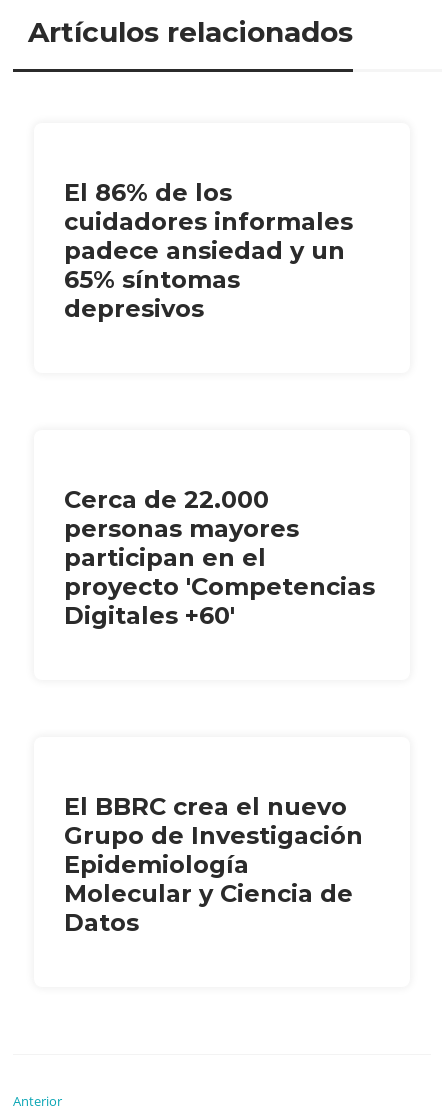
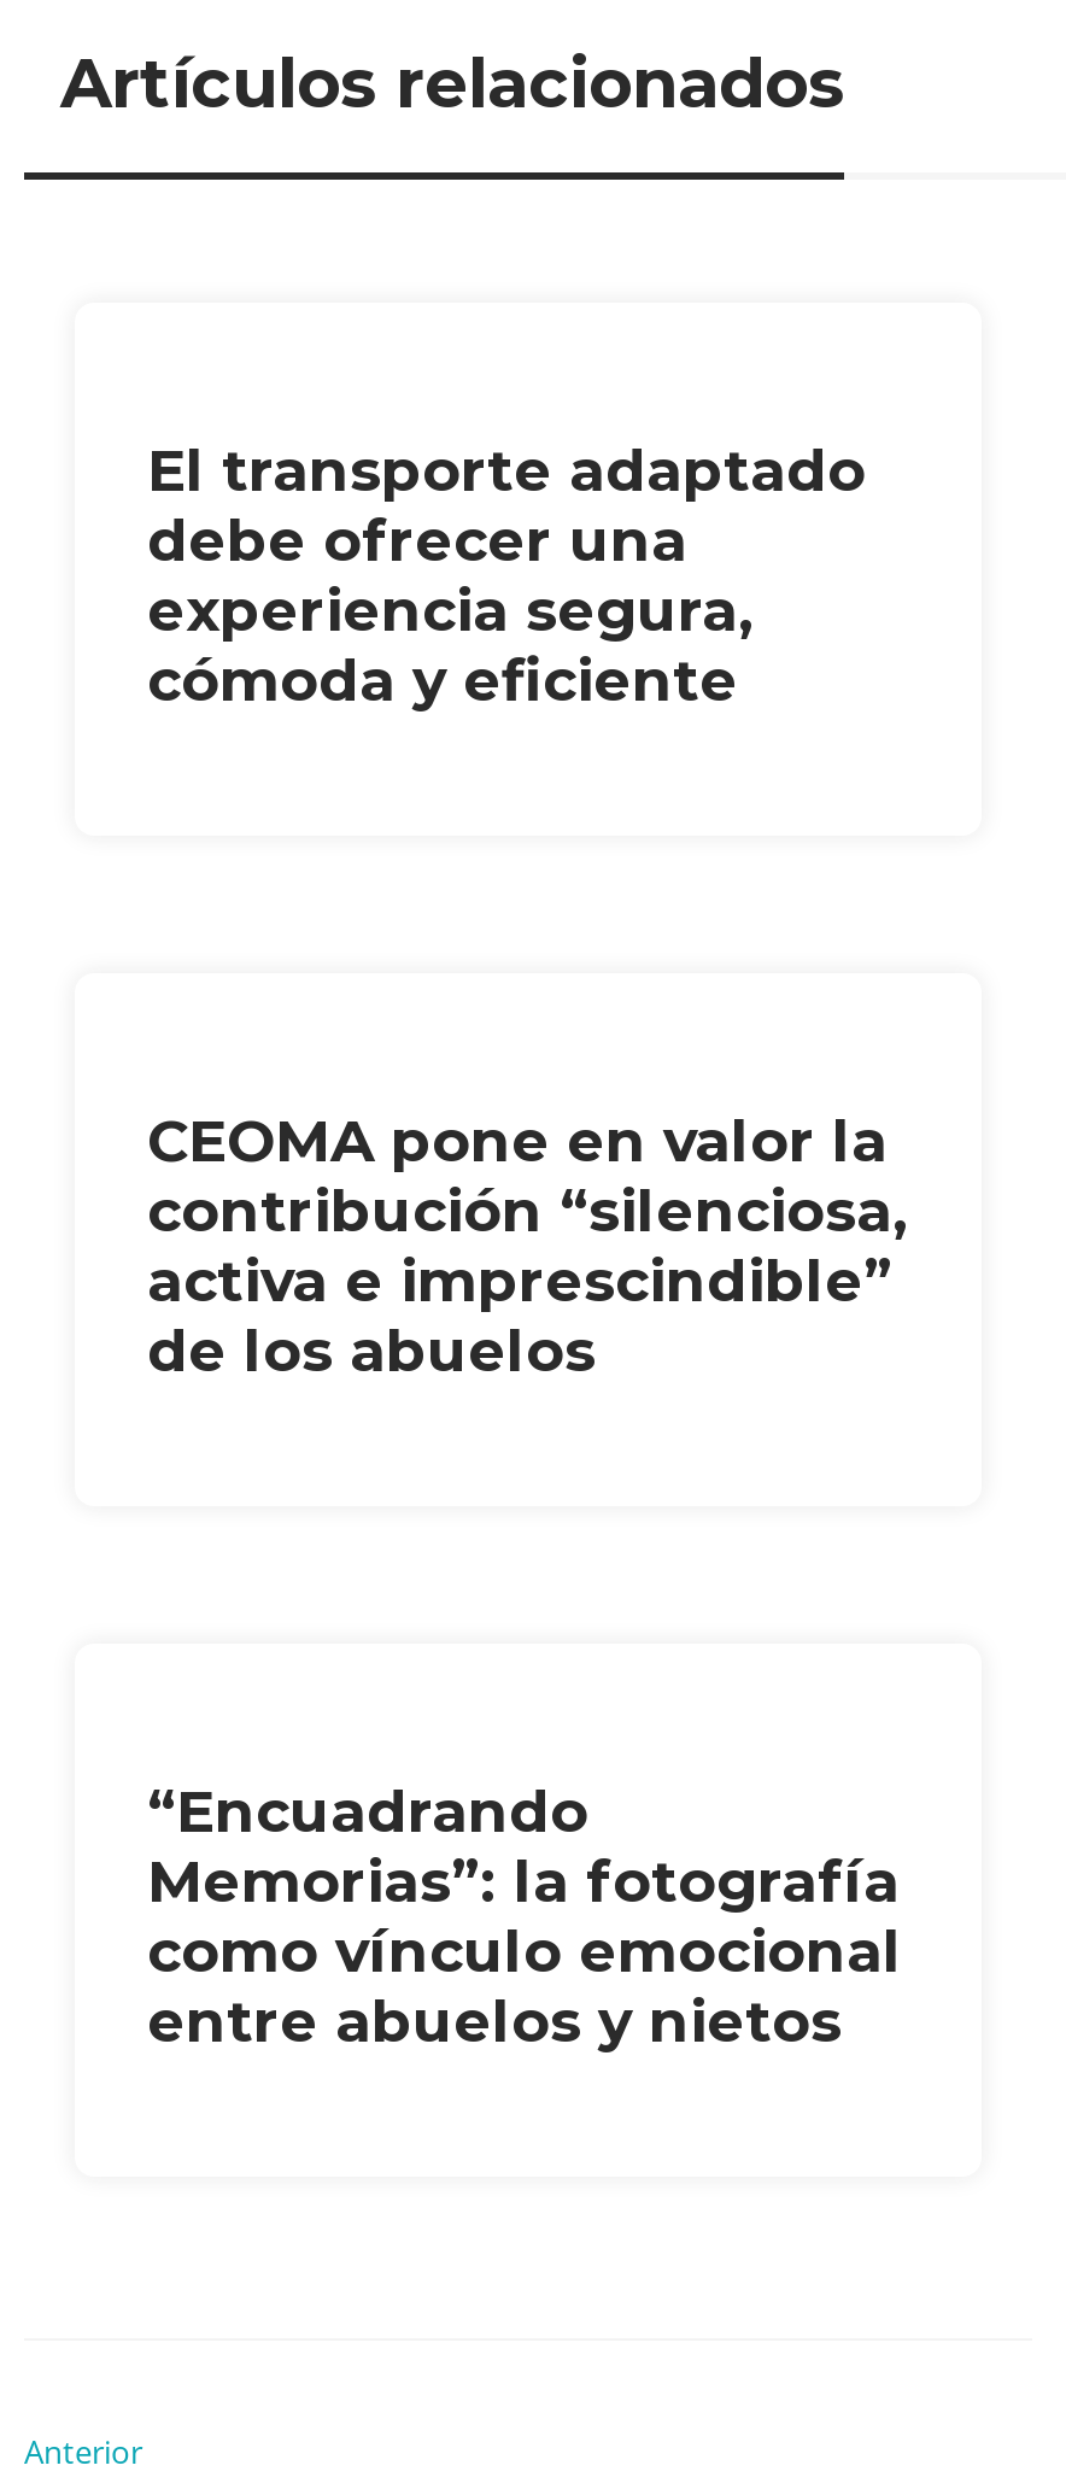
- El 86% de los
- cuidadores informales
- padece ansiedad y un
- 65% síntomas
- depresivos
+ El transporte adaptado
+ debe ofrecer una
+ experiencia segura,
+ cómoda y eficiente

- Cerca de 22.000
- personas mayores
- participan en el
- proyecto 'Competencias
- Digitales +60'
+ CEOMA pone en valor la
+ contribución “silenciosa,
+ activa e imprescindible”
+ de los abuelos

- El BBRC crea el nuevo
- Grupo de Investigación
- Epidemiología
- Molecular y Ciencia de
- Datos
+ “Encuadrando
+ Memorias”: la fotografía
+ como vínculo emocional
+ entre abuelos y nietos
